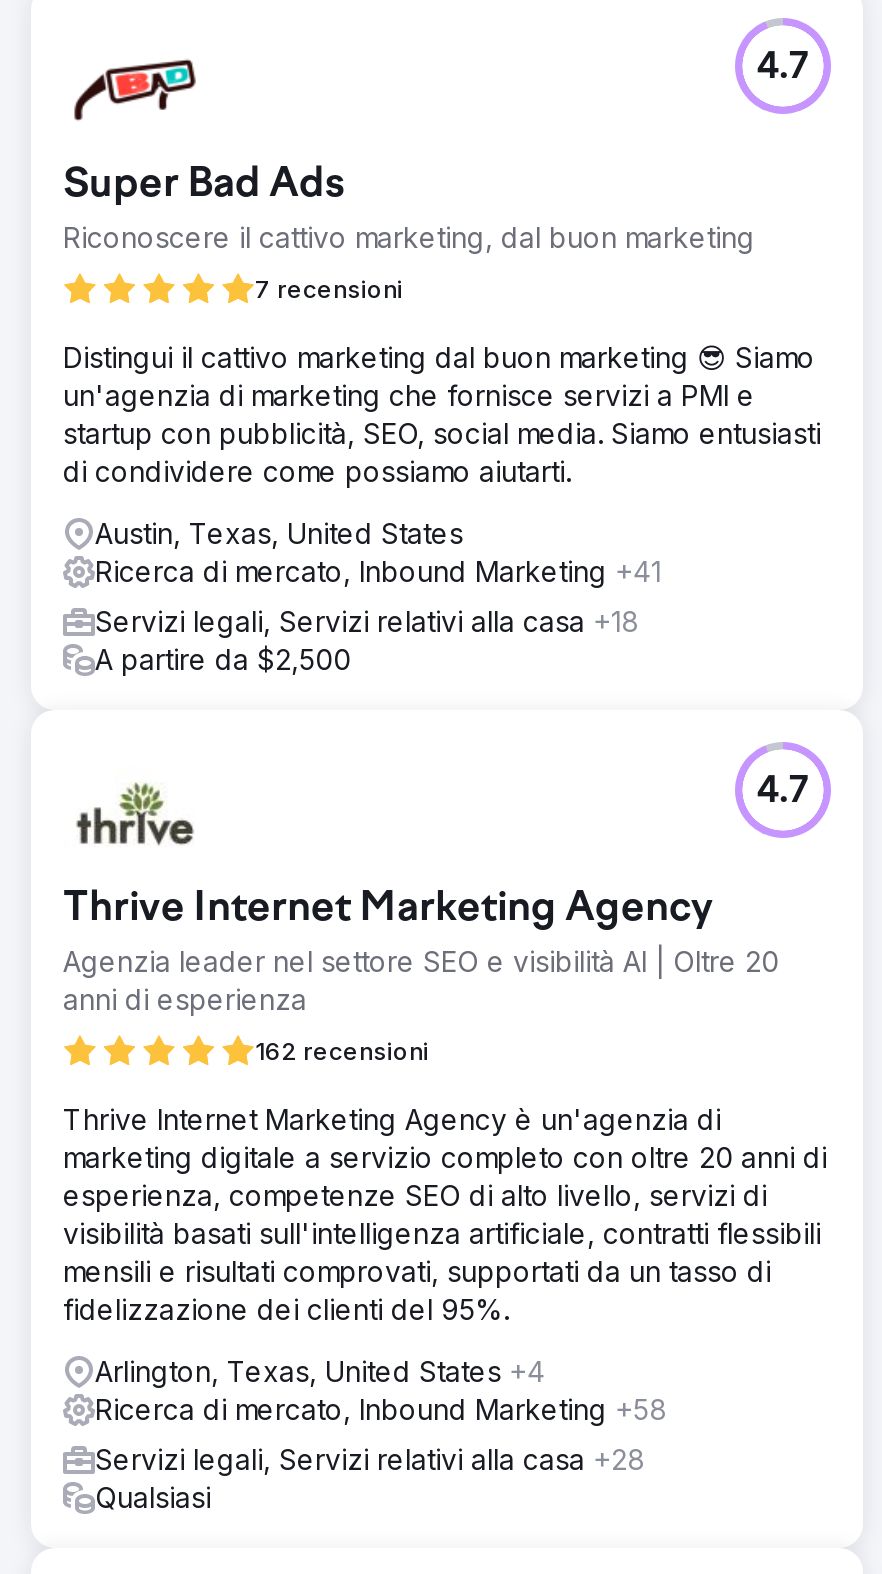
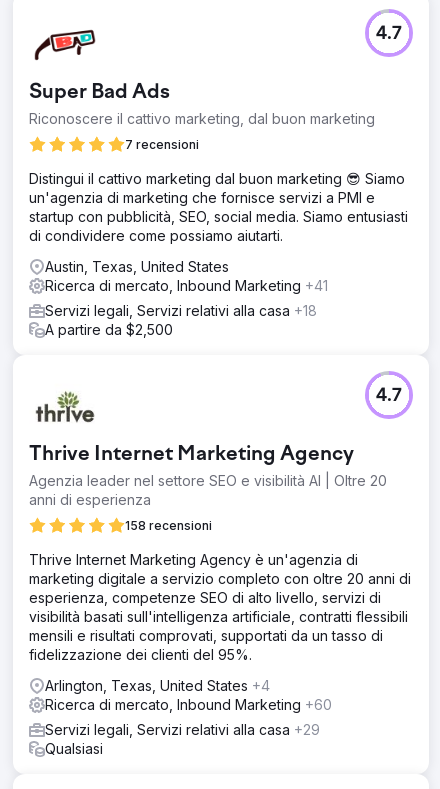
- 162 recensioni
+ 158 recensioni

- Ricerca di mercato, Inbound Marketing +58
+ Ricerca di mercato, Inbound Marketing +60

- Servizi legali, Servizi relativi alla casa +28
+ Servizi legali, Servizi relativi alla casa +29
